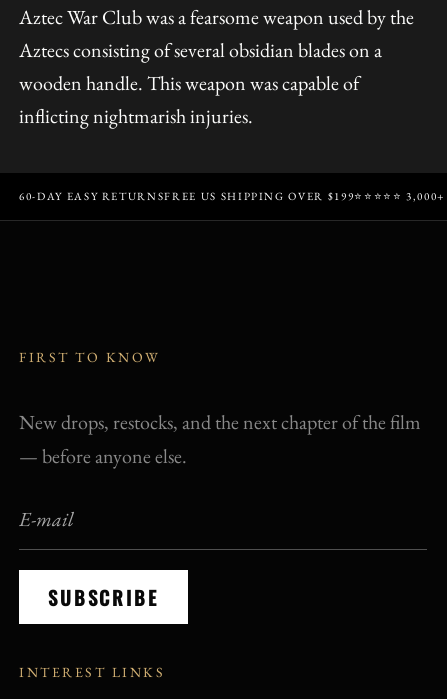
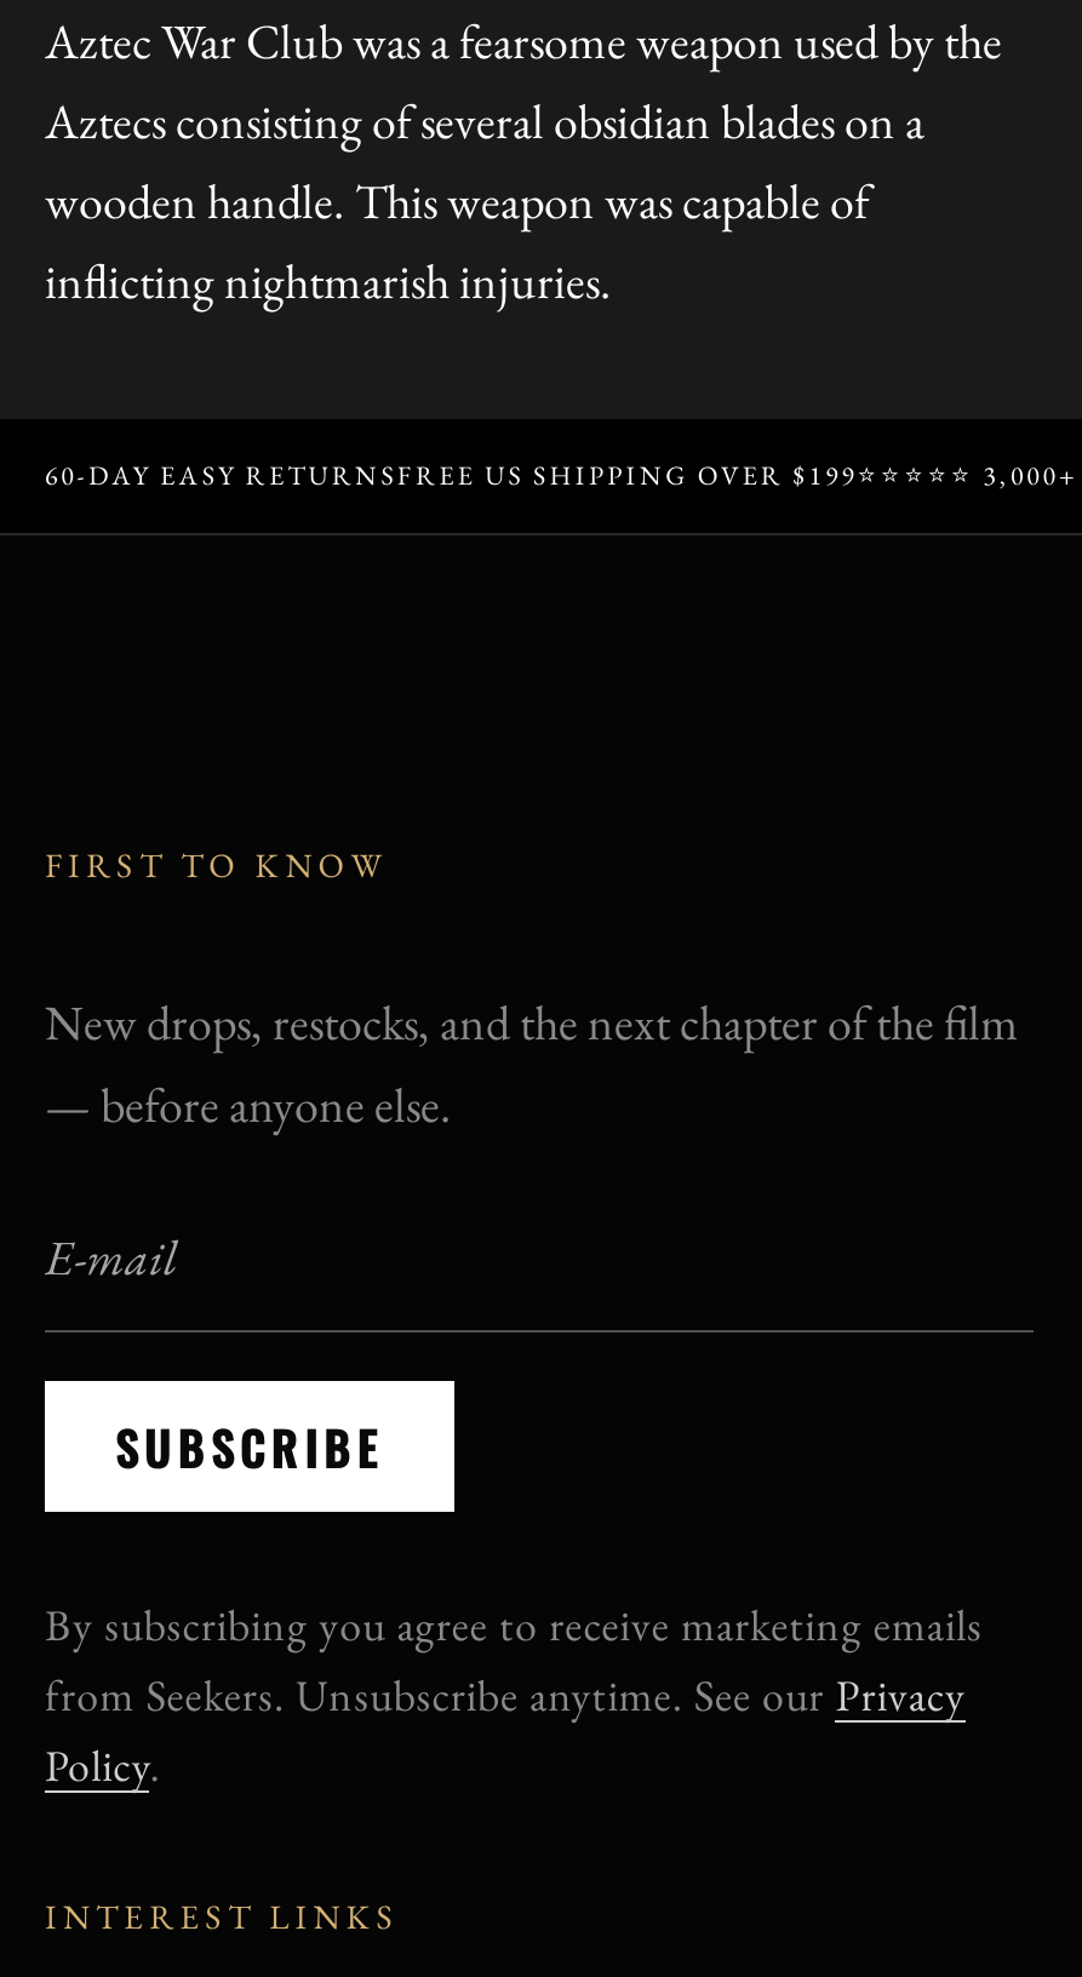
+ By subscribing you agree to receive marketing emails
+ from Seekers. Unsubscribe anytime. See our Privacy
+ Policy.
